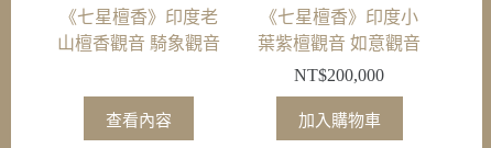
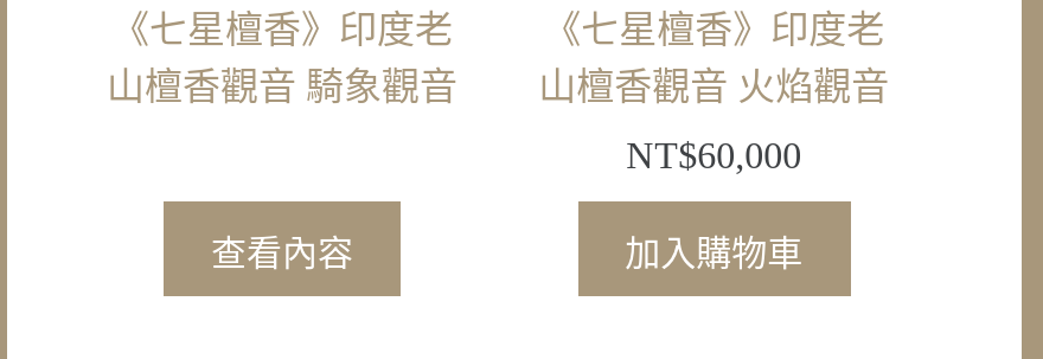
- 《七星檀香》印度小
- 葉紫檀觀音 如意觀音
+ 《七星檀香》印度老
+ 山檀香觀音 火焰觀音

- NT$200,000
+ NT$60,000
